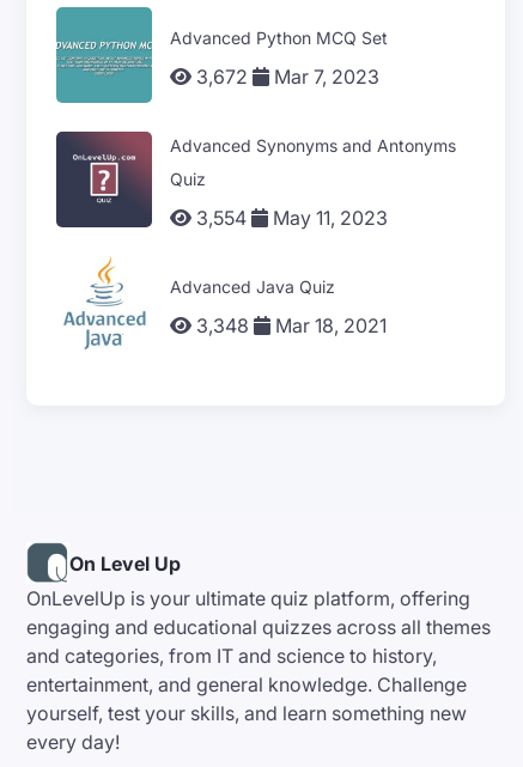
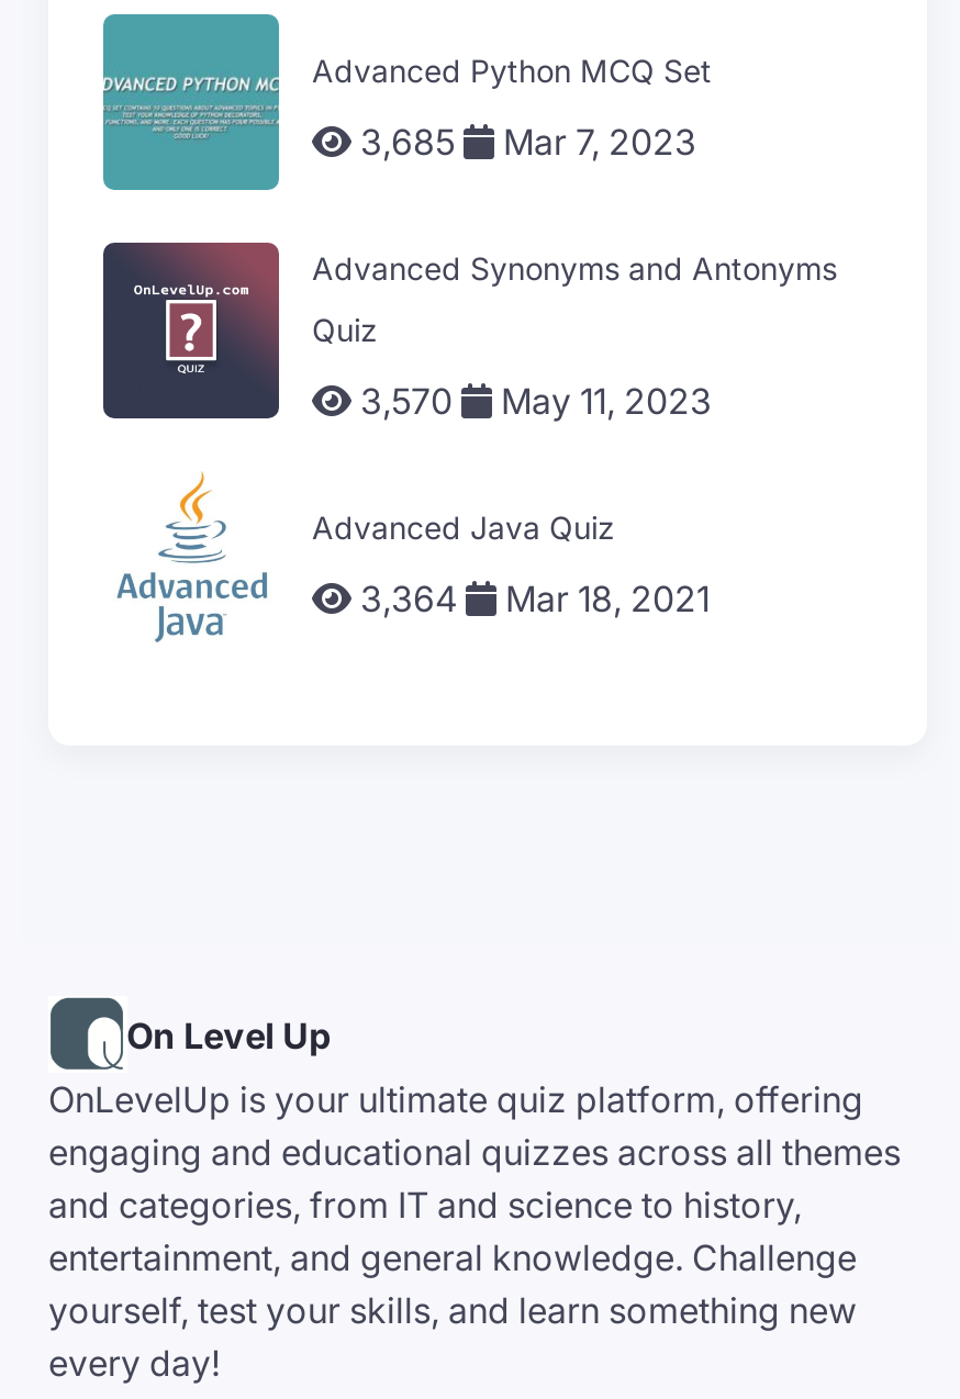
- 3,672 Mar 7, 2023
+ 3,685 Mar 7, 2023

- 3,554 May 11, 2023
+ 3,570 May 11, 2023

- 3,348 Mar 18, 2021
+ 3,364 Mar 18, 2021
